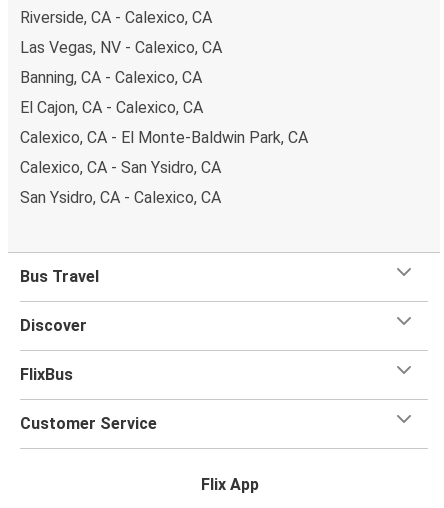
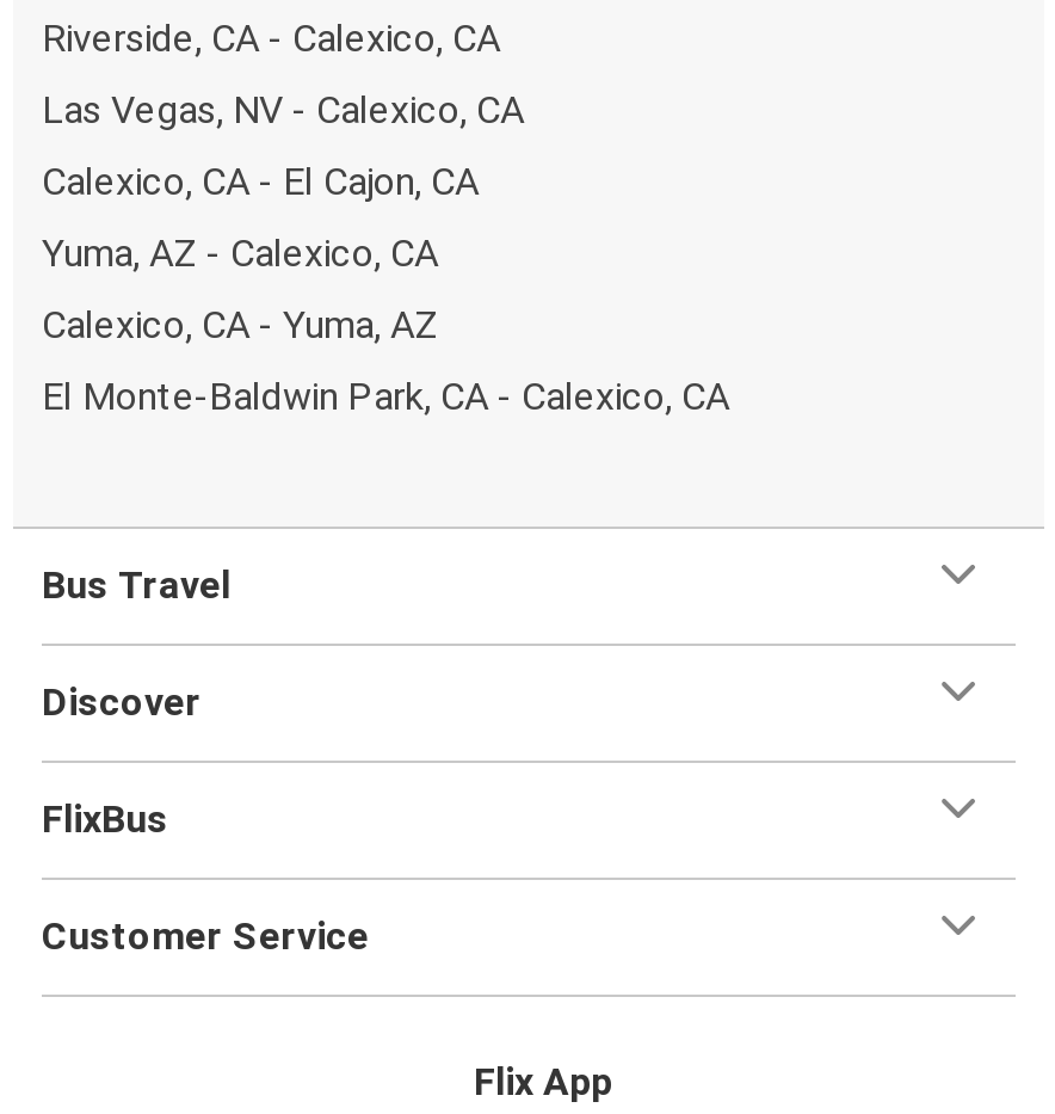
- Banning, CA - Calexico, CA
- El Cajon, CA - Calexico, CA
- Calexico, CA - El Monte-Baldwin Park, CA
- Calexico, CA - San Ysidro, CA
- San Ysidro, CA - Calexico, CA
+ Calexico, CA - El Cajon, CA
+ Yuma, AZ - Calexico, CA
+ Calexico, CA - Yuma, AZ
+ El Monte-Baldwin Park, CA - Calexico, CA
